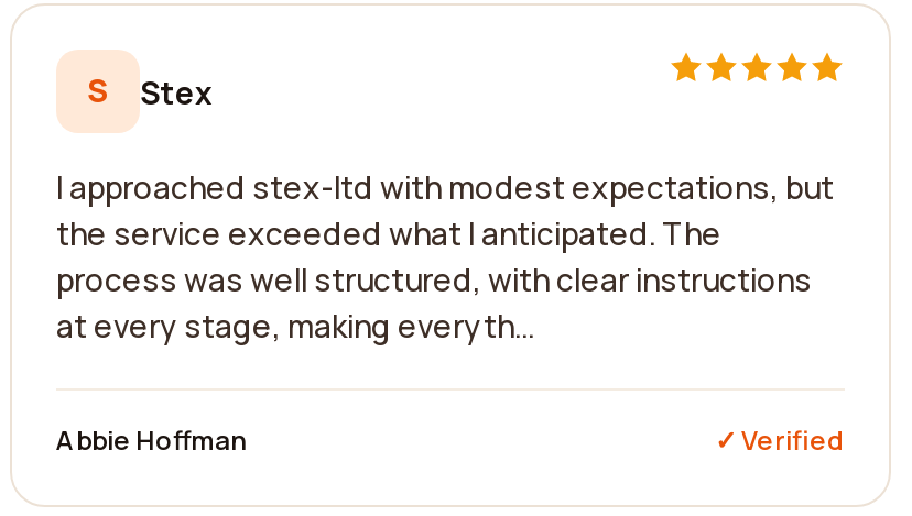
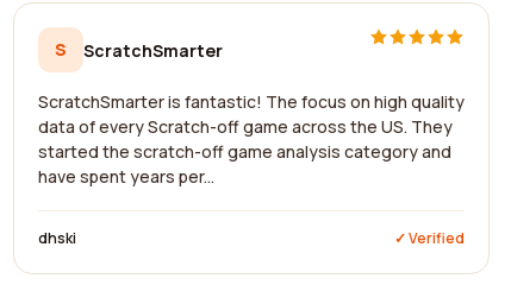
- Stex
+ ScratchSmarter

- I approached stex-ltd with modest expectations, but
- the service exceeded what I anticipated. The
- process was well structured, with clear instructions
- at every stage, making everyth...
+ ScratchSmarter is fantastic! The focus on high quality
+ data of every Scratch-off game across the US. They
+ started the scratch-off game analysis category and
+ have spent years per...

- Abbie Hoffman
+ dhski
